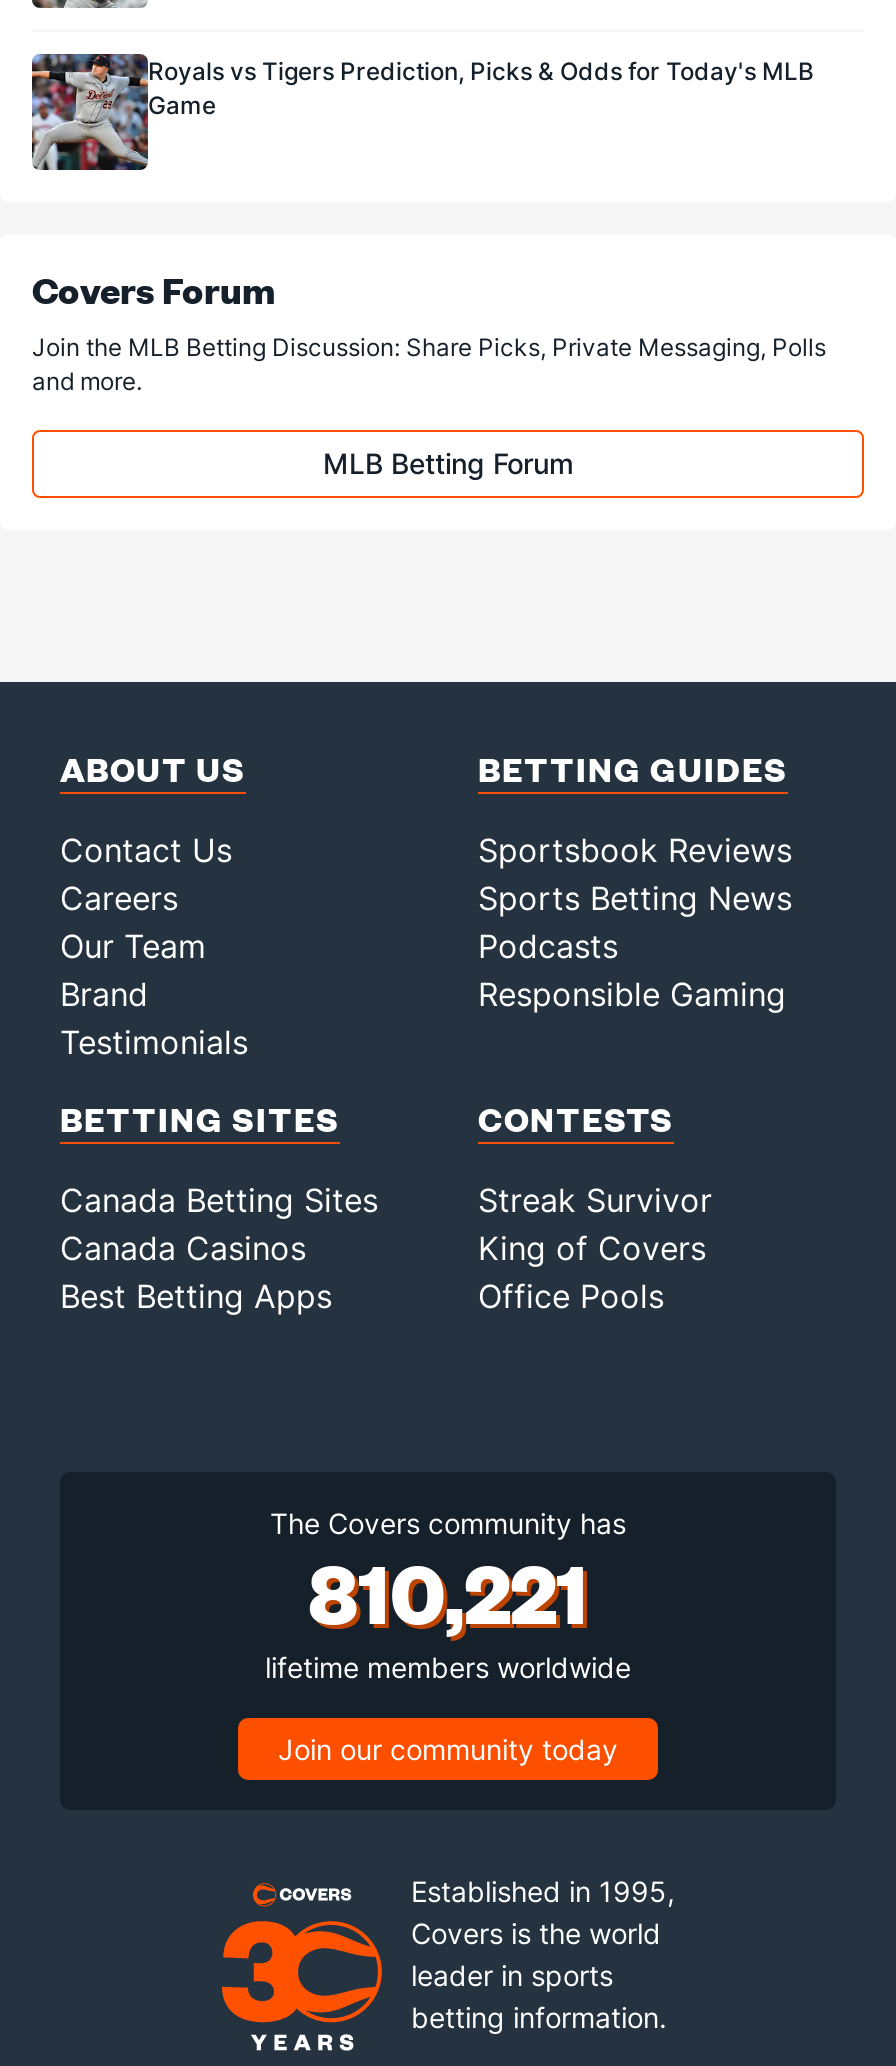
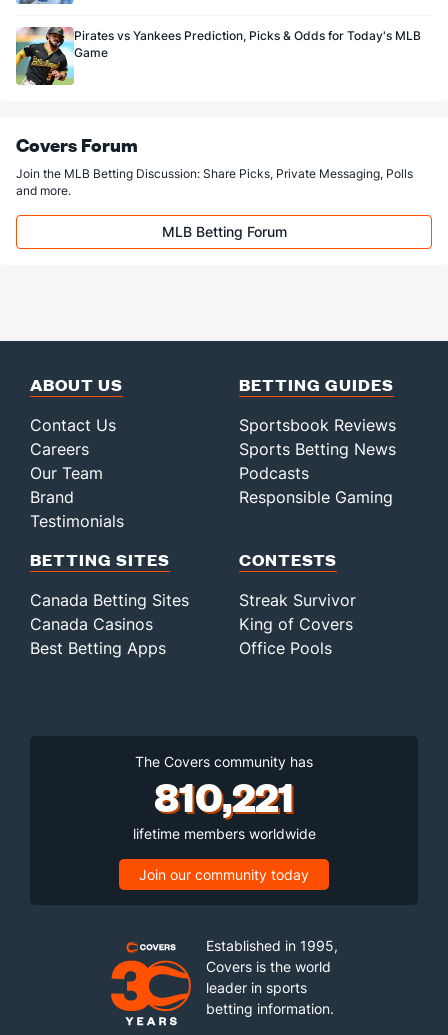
- [image]
- Royals vs Tigers Prediction, Picks & Odds for Today's MLB
+ [image]
+ Pirates vs Yankees Prediction, Picks & Odds for Today's MLB
